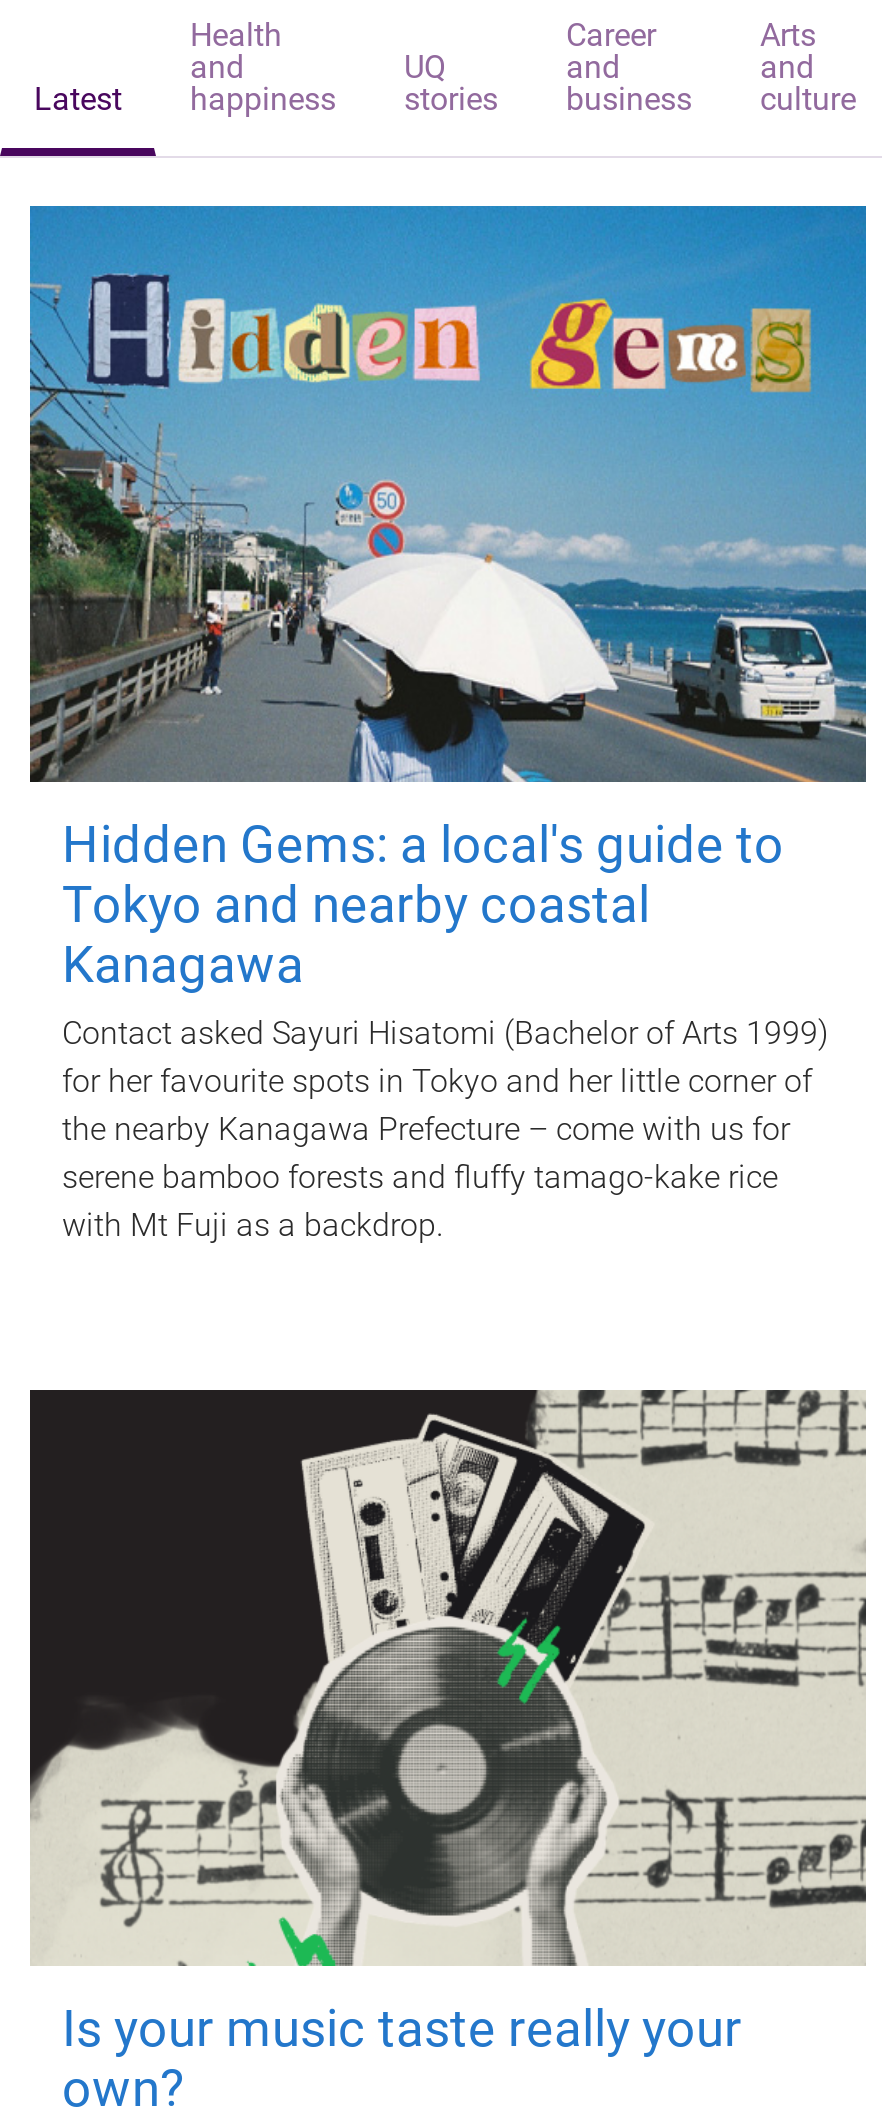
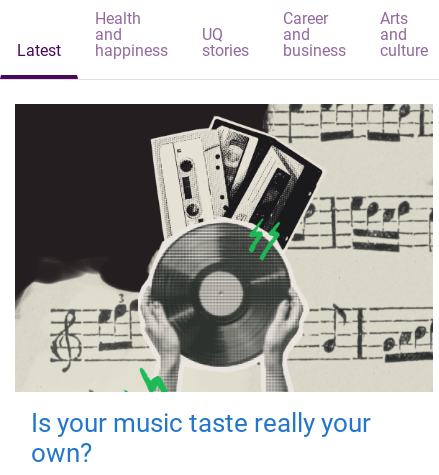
- [image]
- Hidden Gems: a local's guide to
- Tokyo and nearby coastal
- Kanagawa
- Contact asked Sayuri Hisatomi (Bachelor of Arts 1999)
- for her favourite spots in Tokyo and her little corner of
- the nearby Kanagawa Prefecture – come with us for
- serene bamboo forests and fluffy tamago-kake rice
- with Mt Fuji as a backdrop.
